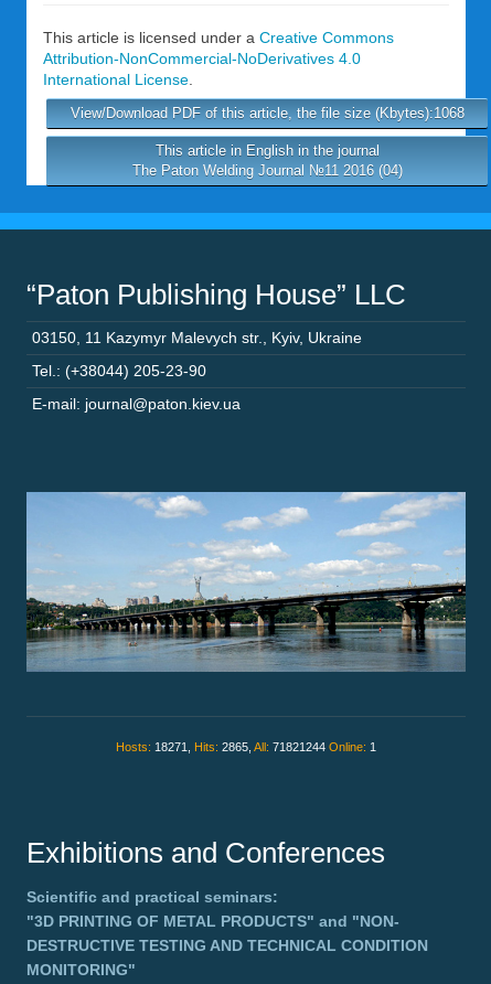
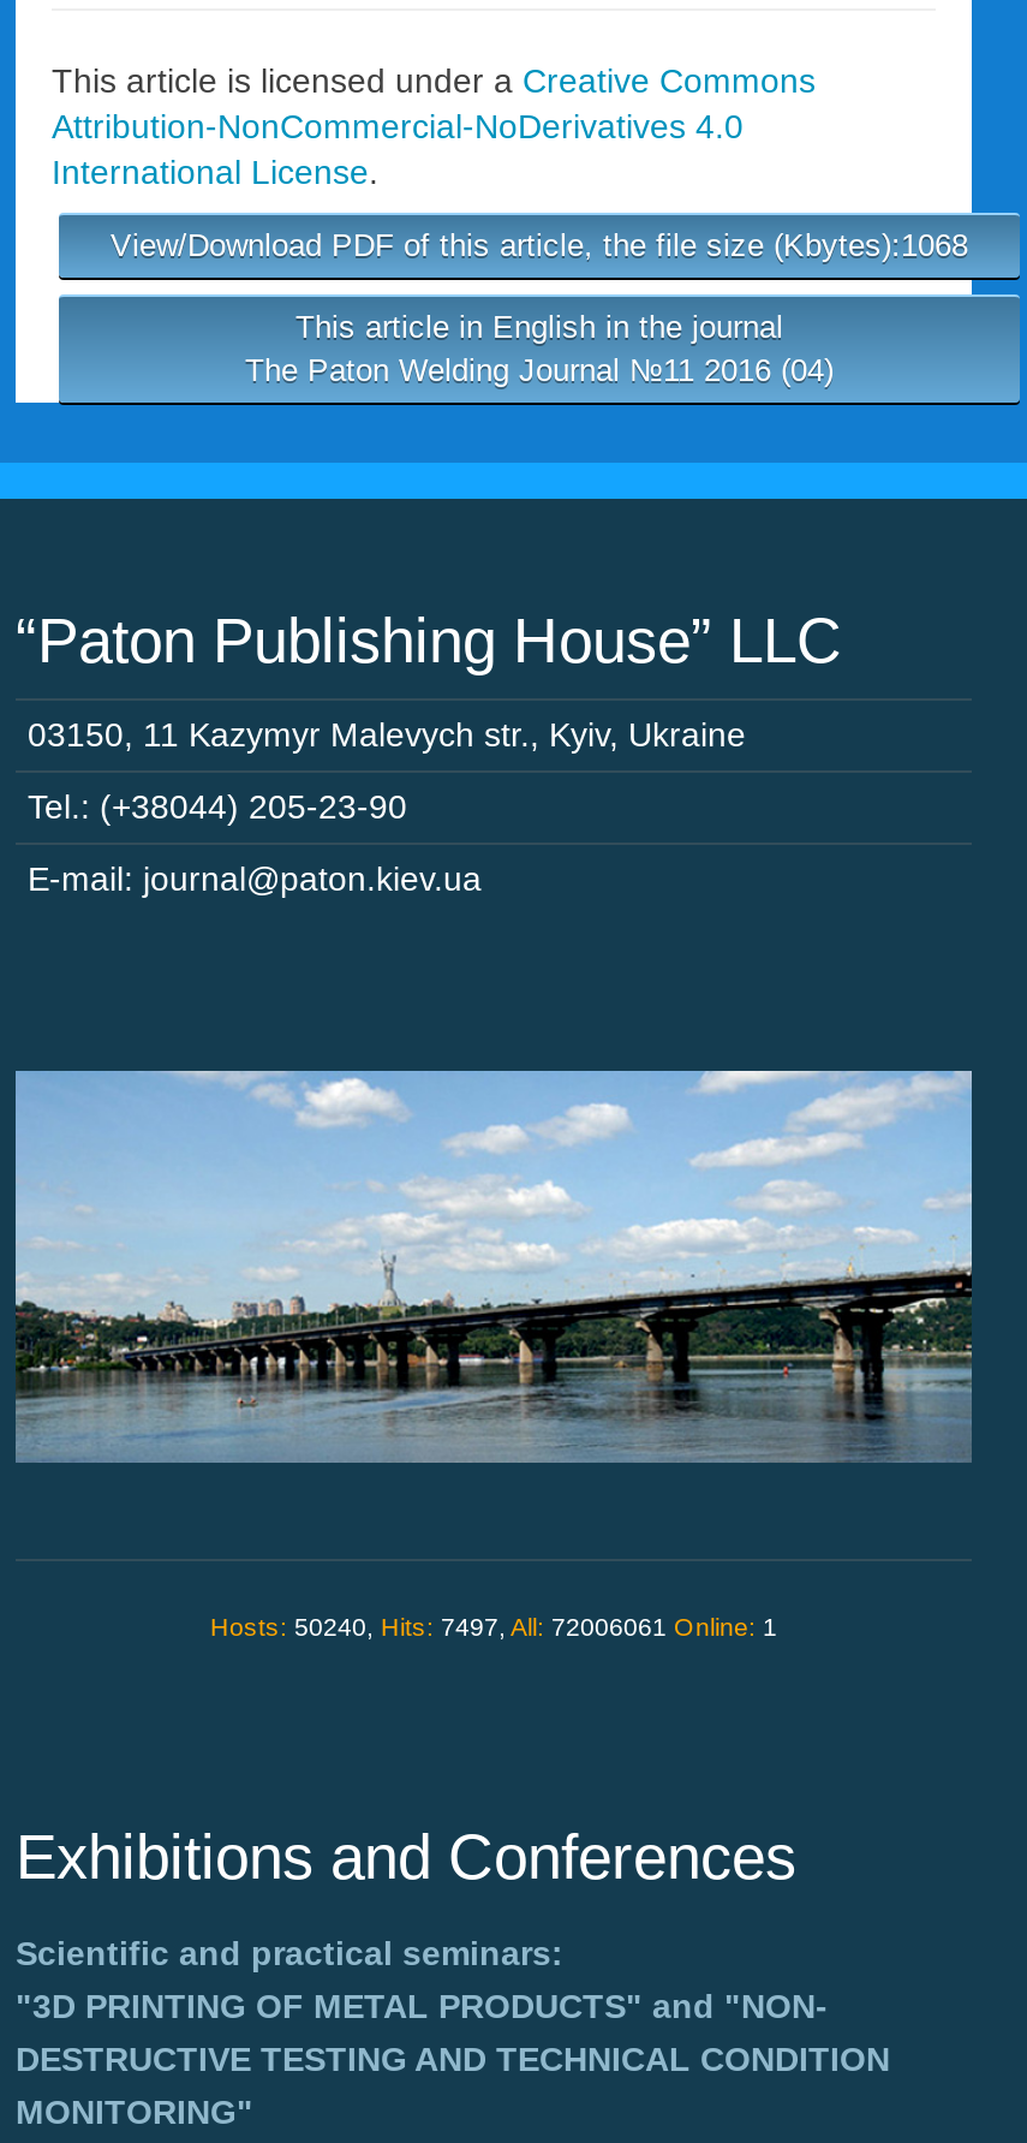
- Hosts: 18271, Hits: 2865, All: 71821244 Online: 1
+ Hosts: 50240, Hits: 7497, All: 72006061 Online: 1
